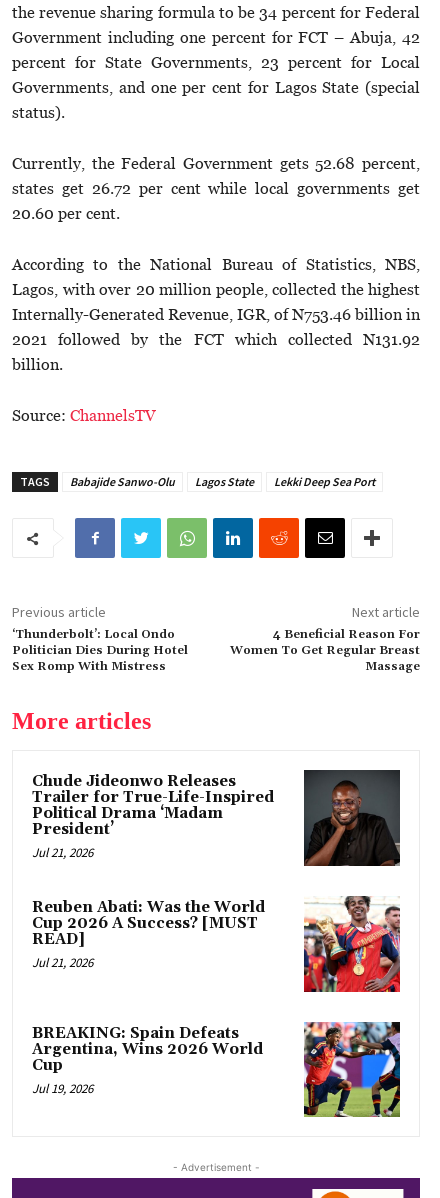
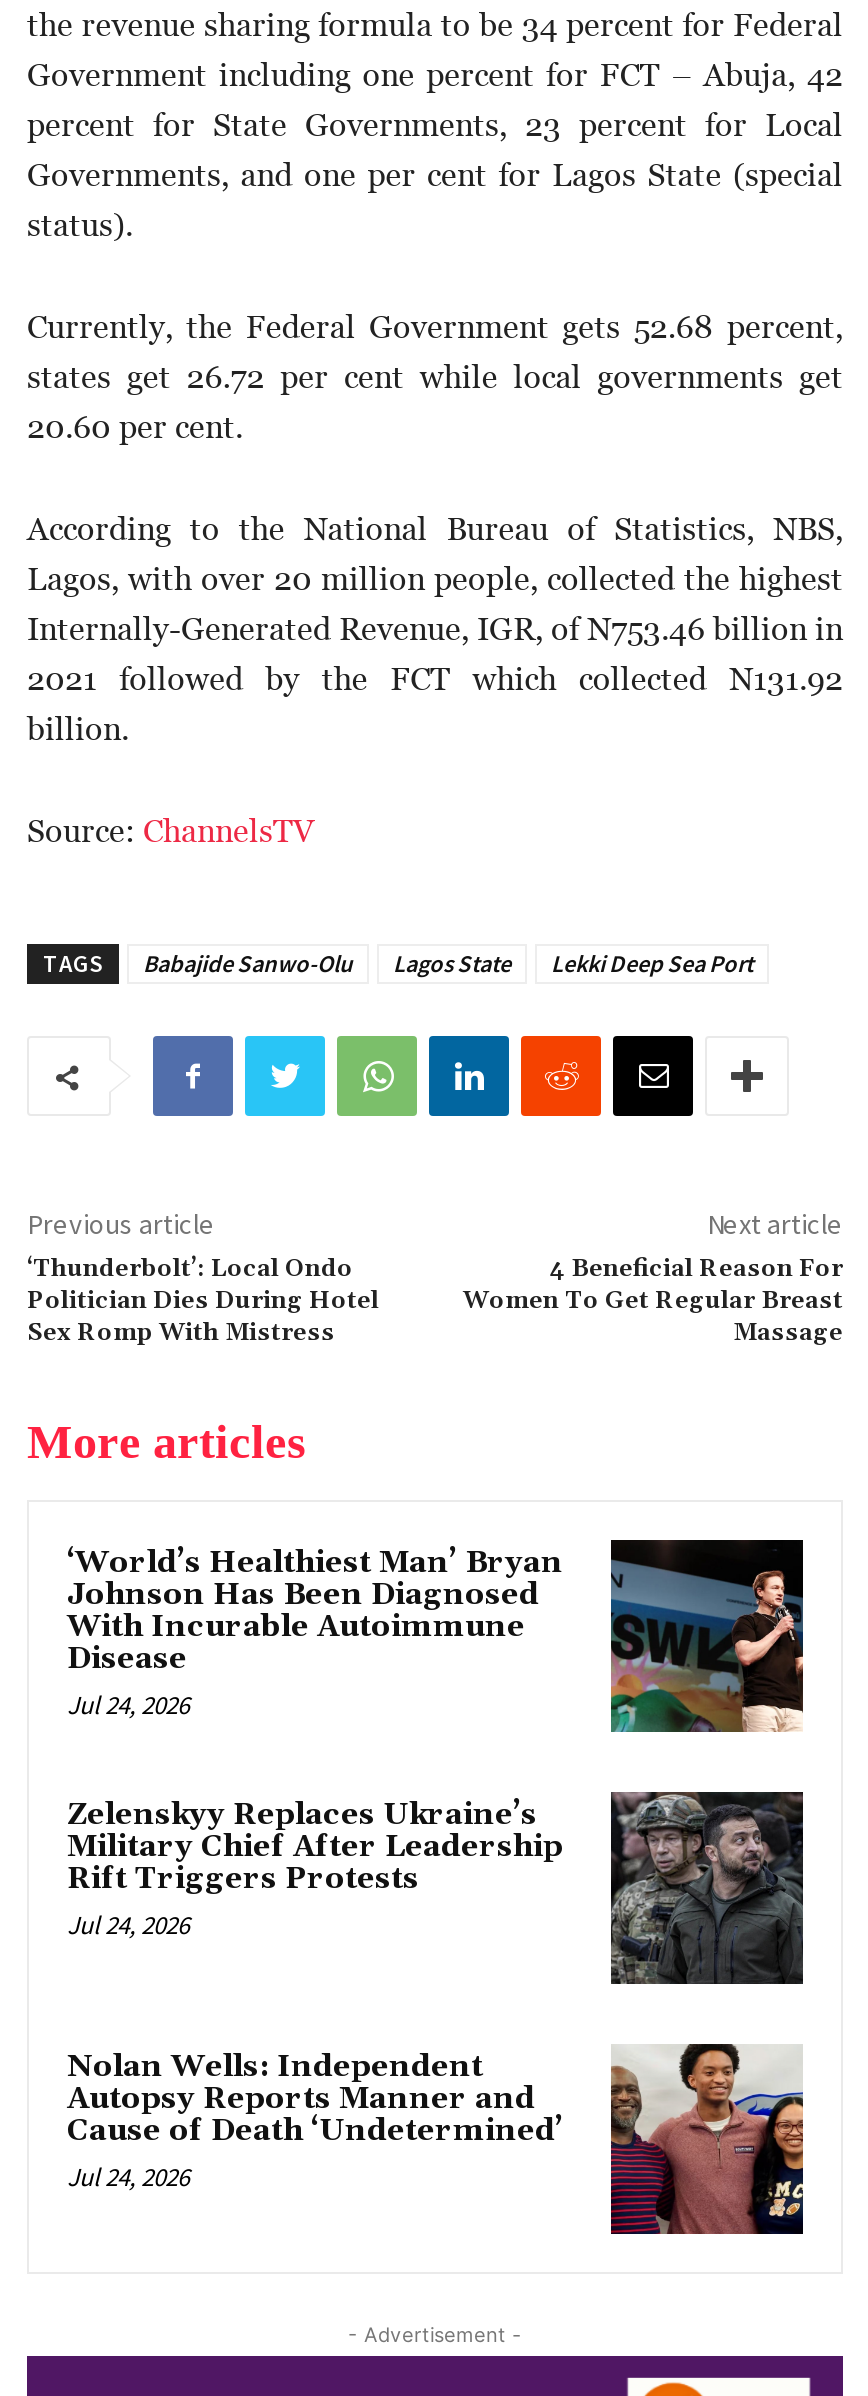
- [image]
- Chude Jideonwo Releases
- Trailer for True-Life-Inspired
- Political Drama ‘Madam
- President’
- Jul 21, 2026
+ [image]
+ ‘World’s Healthiest Man’ Bryan
+ Johnson Has Been Diagnosed
+ With Incurable Autoimmune
+ Disease
+ Jul 24, 2026

- [image]
- Reuben Abati: Was the World
- Cup 2026 A Success? [MUST
- READ]
- Jul 21, 2026
+ [image]
+ Zelenskyy Replaces Ukraine’s
+ Military Chief After Leadership
+ Rift Triggers Protests
+ Jul 24, 2026

- [image]
- BREAKING: Spain Defeats
- Argentina, Wins 2026 World
- Cup
- Jul 19, 2026
+ [image]
+ Nolan Wells: Independent
+ Autopsy Reports Manner and
+ Cause of Death ‘Undetermined’
+ Jul 24, 2026
